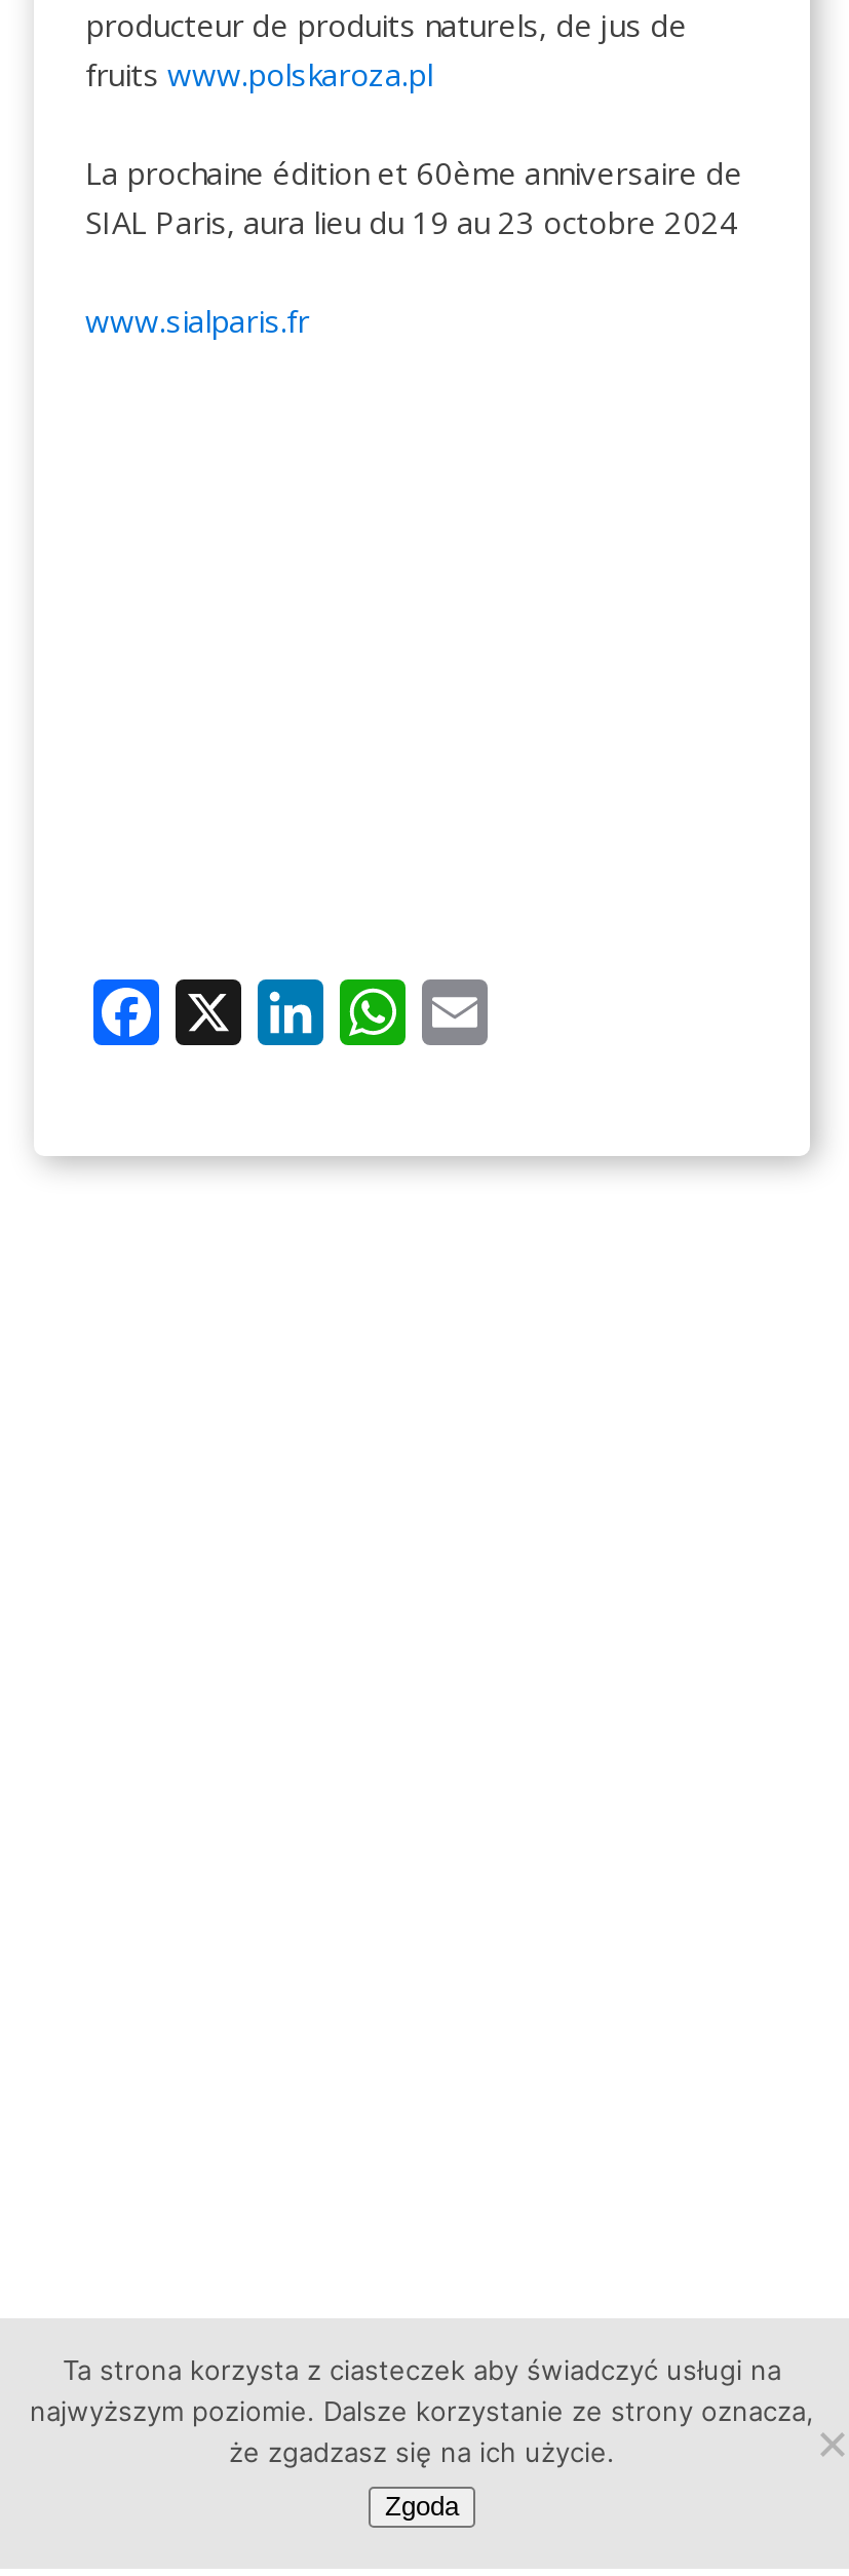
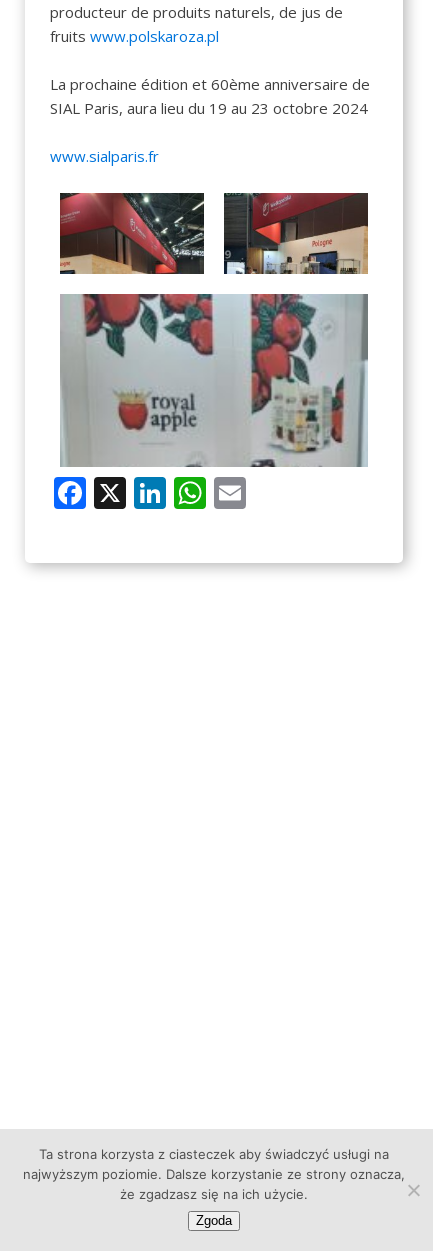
+ [image]

+ [image]

+ [image]
